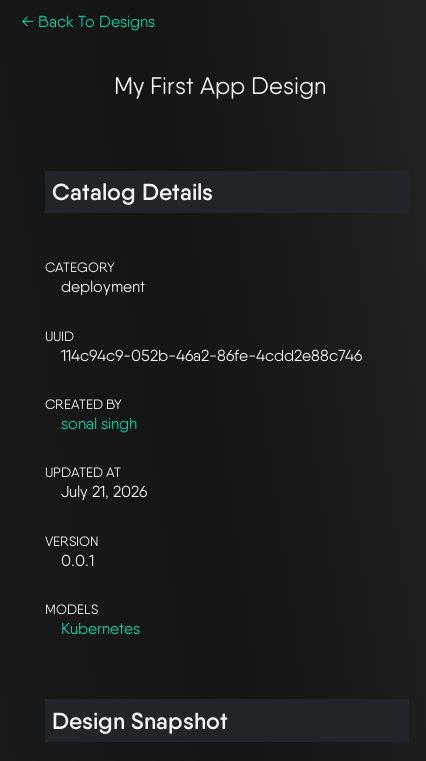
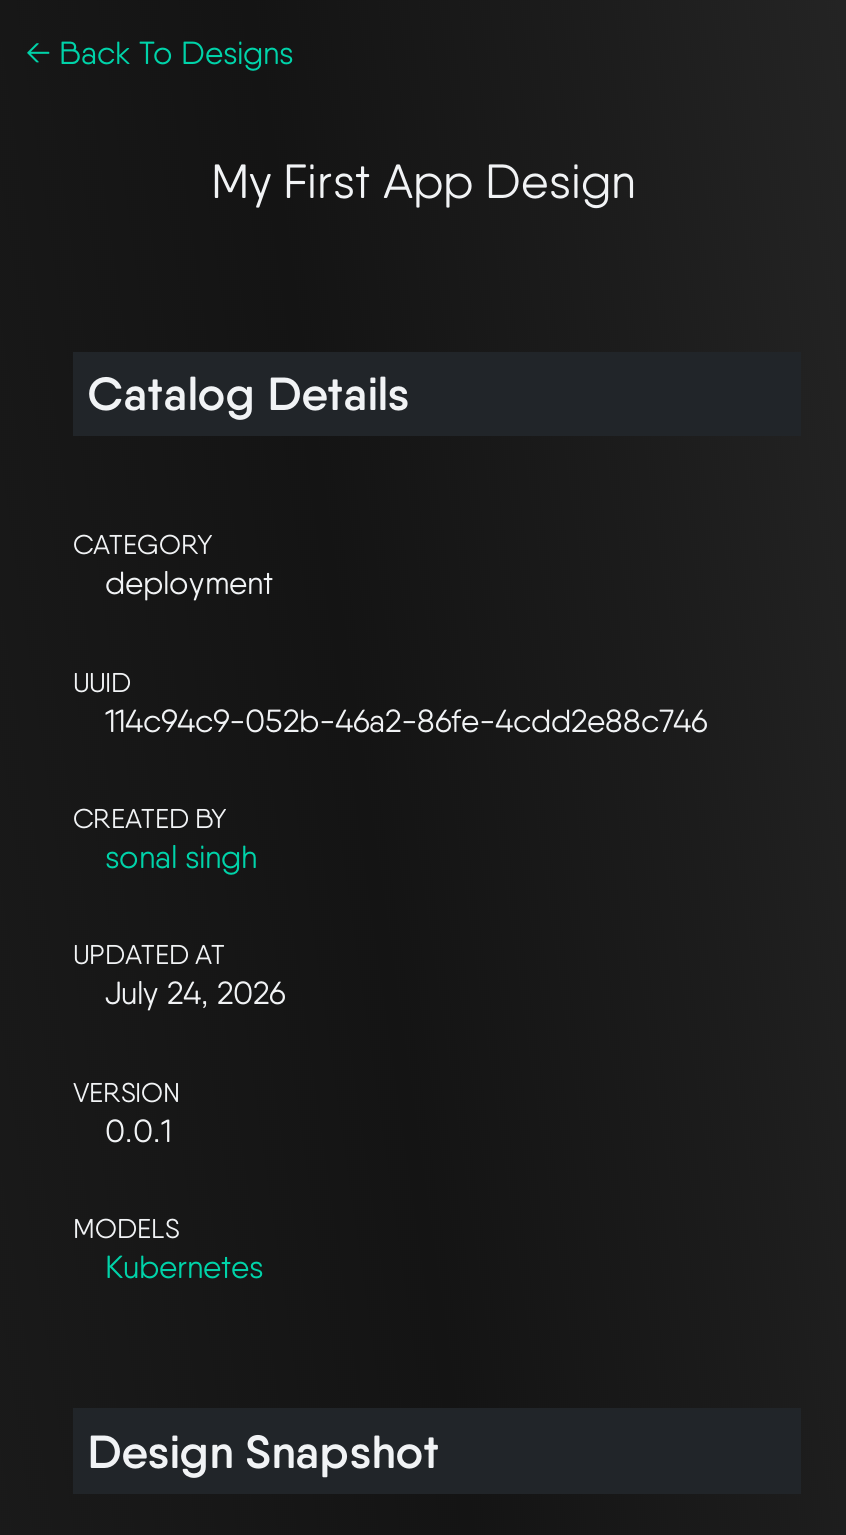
- July 21, 2026
+ July 24, 2026
